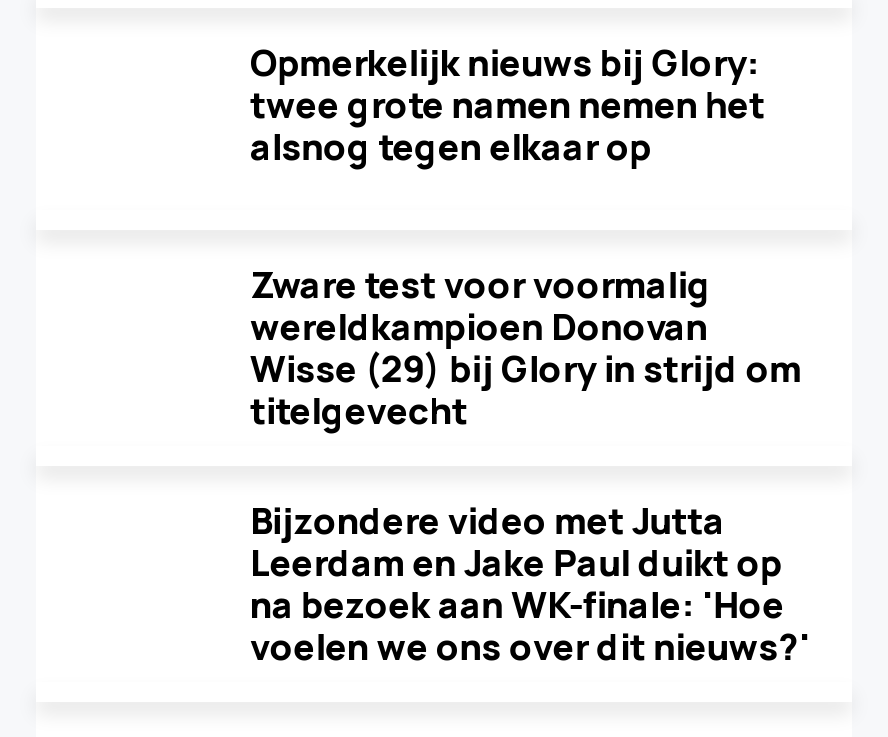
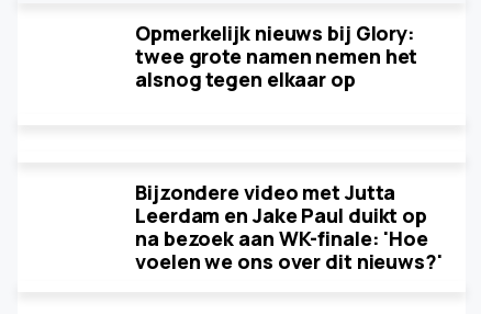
- Zware test voor voormalig
- wereldkampioen Donovan
- Wisse (29) bij Glory in strijd om
- titelgevecht
